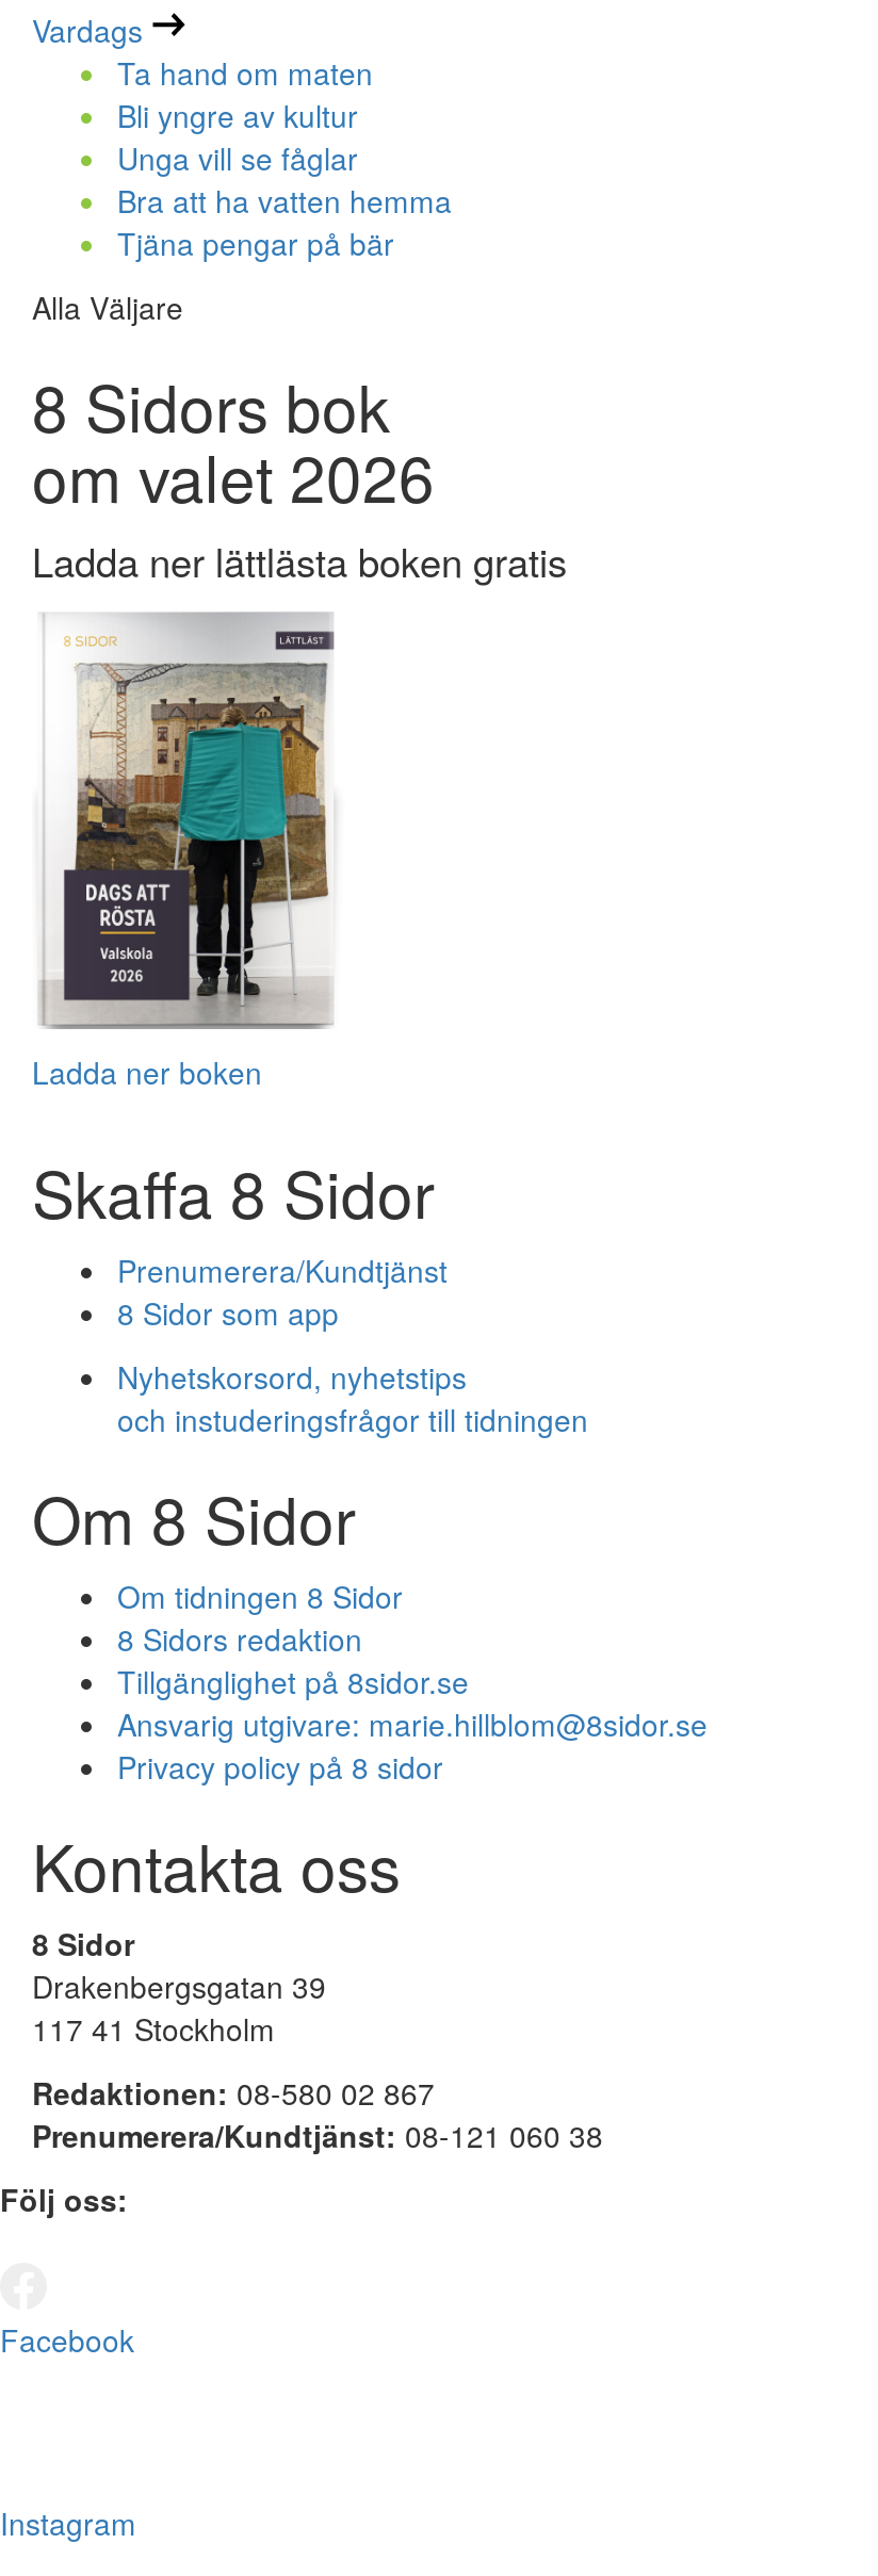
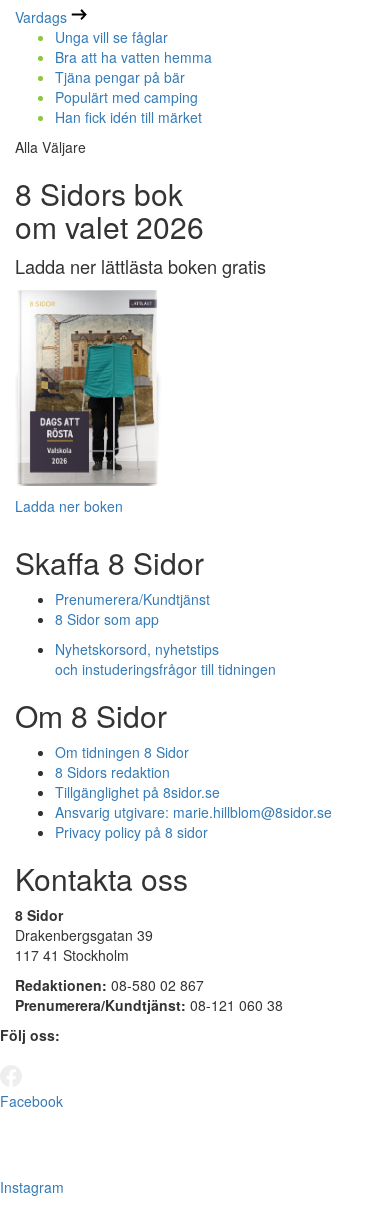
- Ta hand om maten
- Bli yngre av kultur

moved up: Unga vill se fåglar | Bra att ha vatten hemma | Tjäna pengar på bär

+ Populärt med camping
+ Han fick idén till märket
